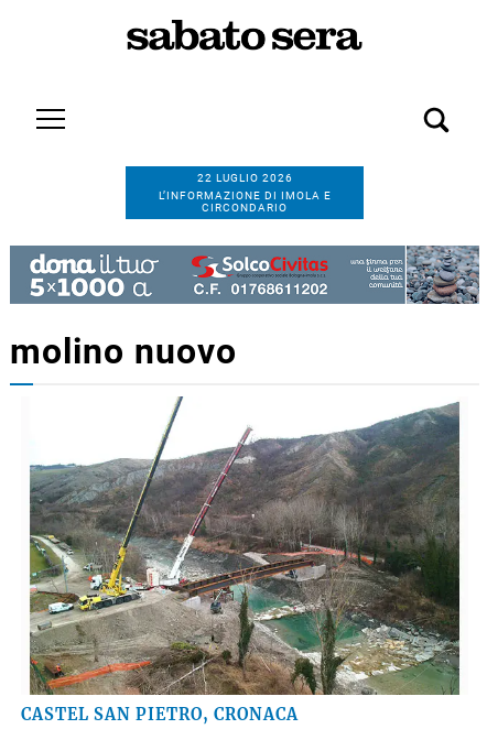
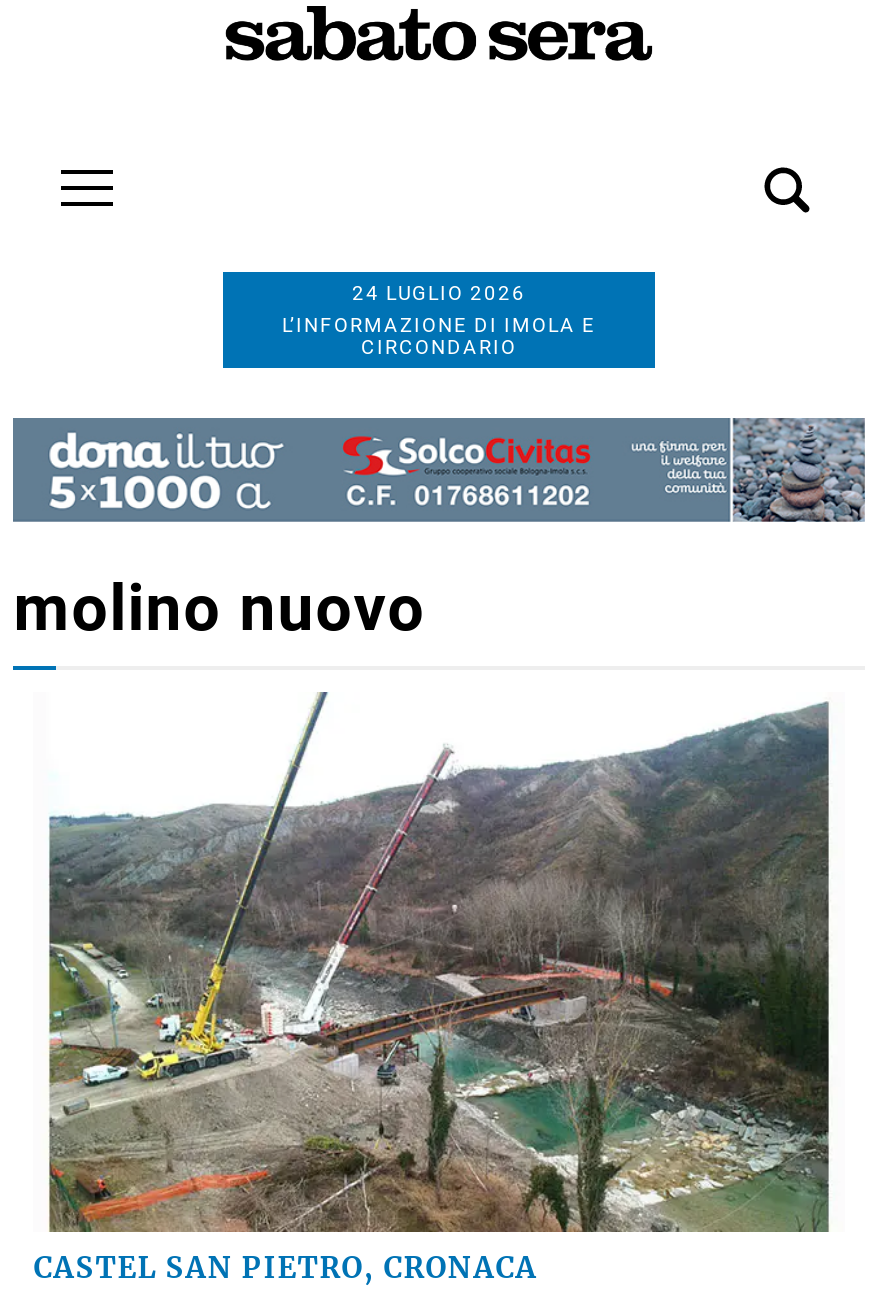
- 22 LUGLIO 2026
+ 24 LUGLIO 2026
